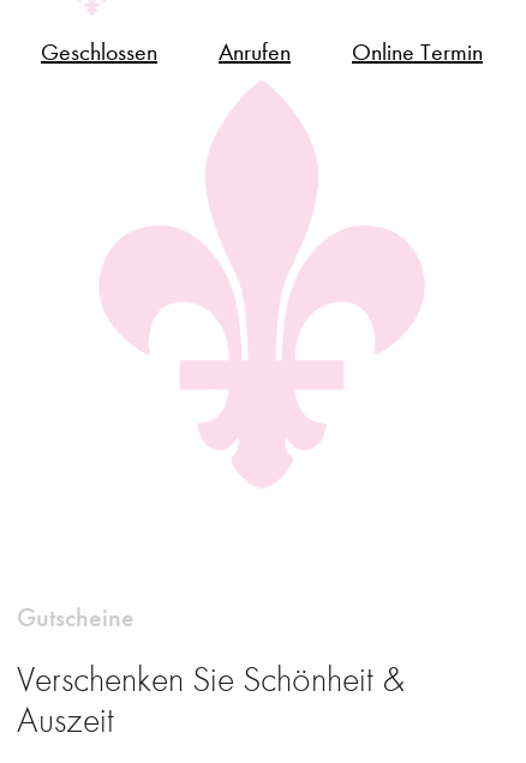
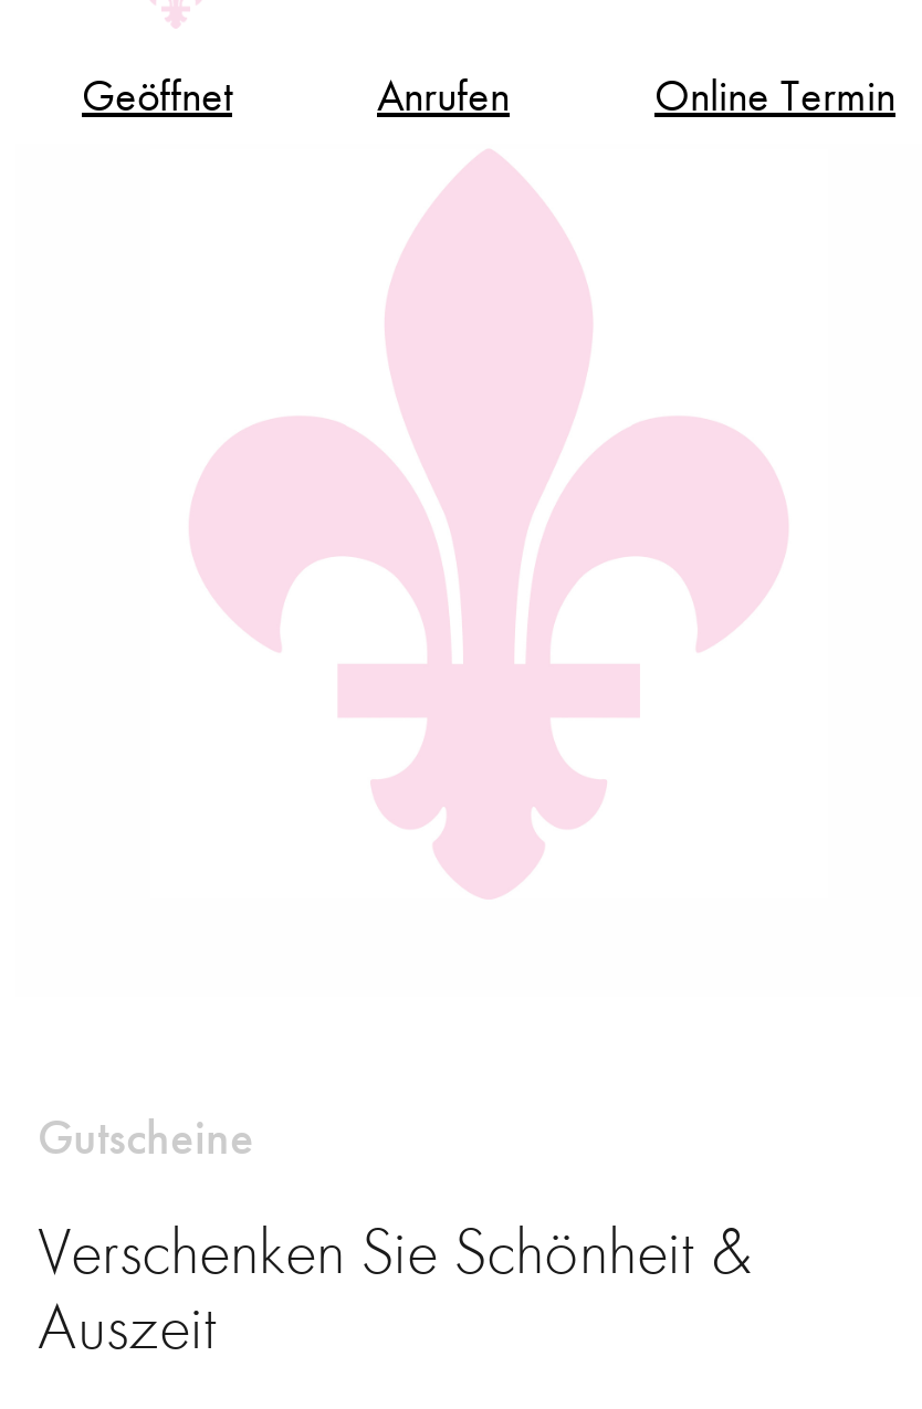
- Geschlossen
+ Geöffnet
